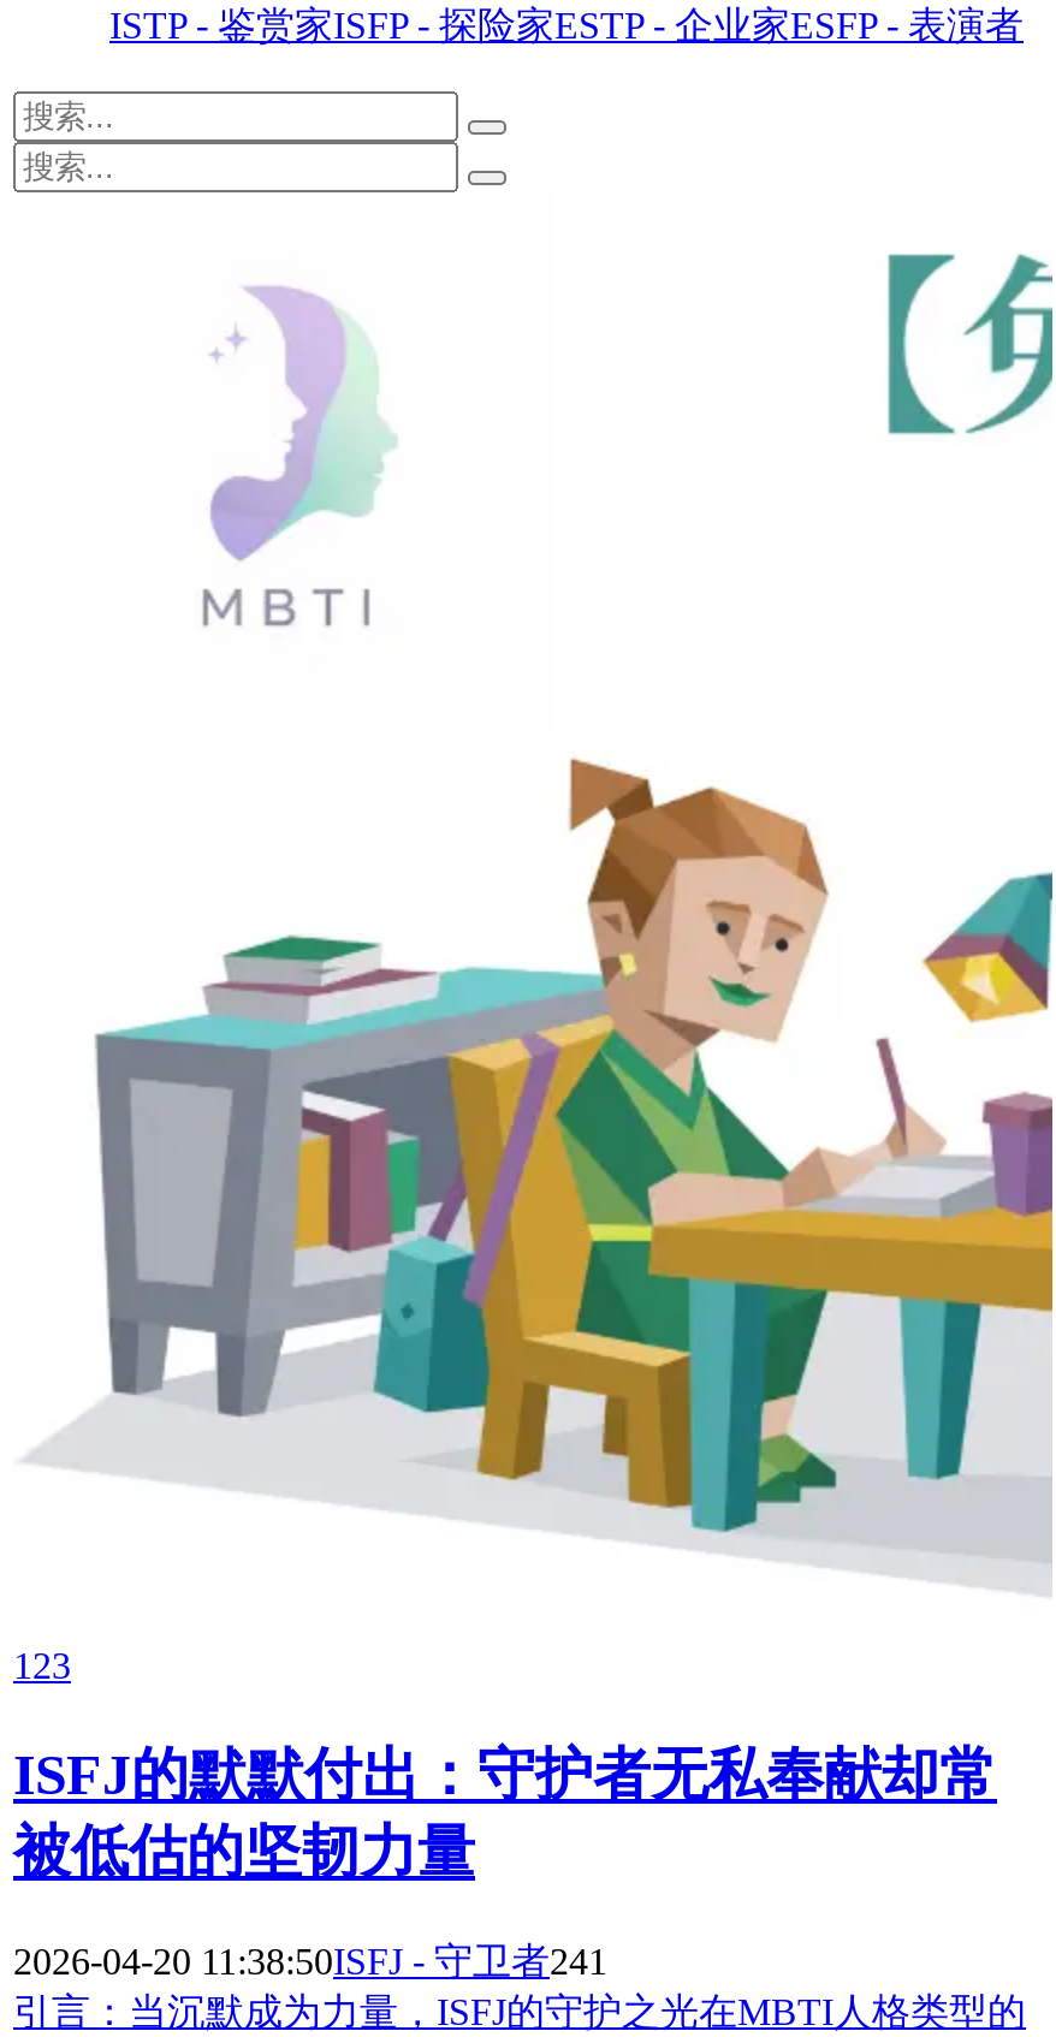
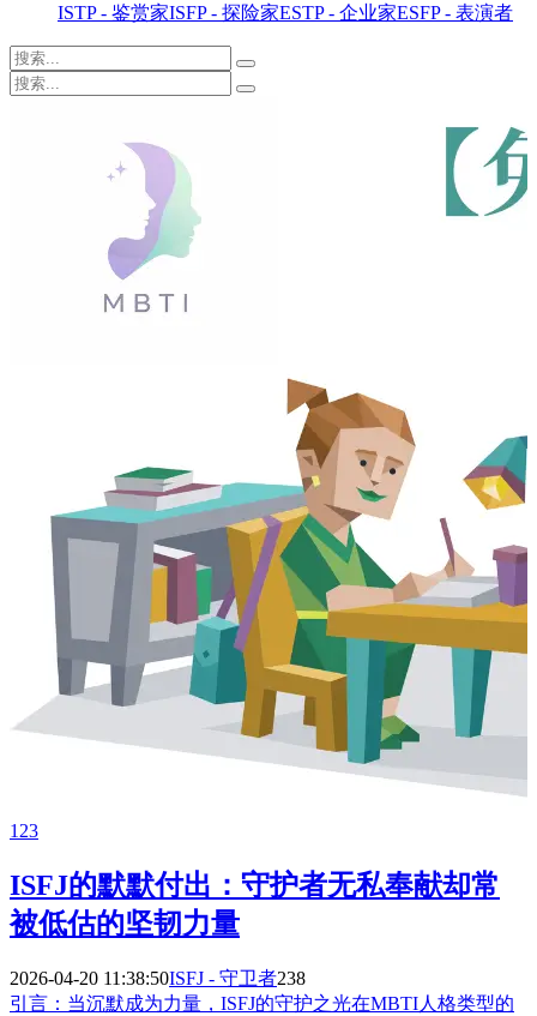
- 2026-04-20 11:38:50ISFJ - 守卫者241
+ 2026-04-20 11:38:50ISFJ - 守卫者238
